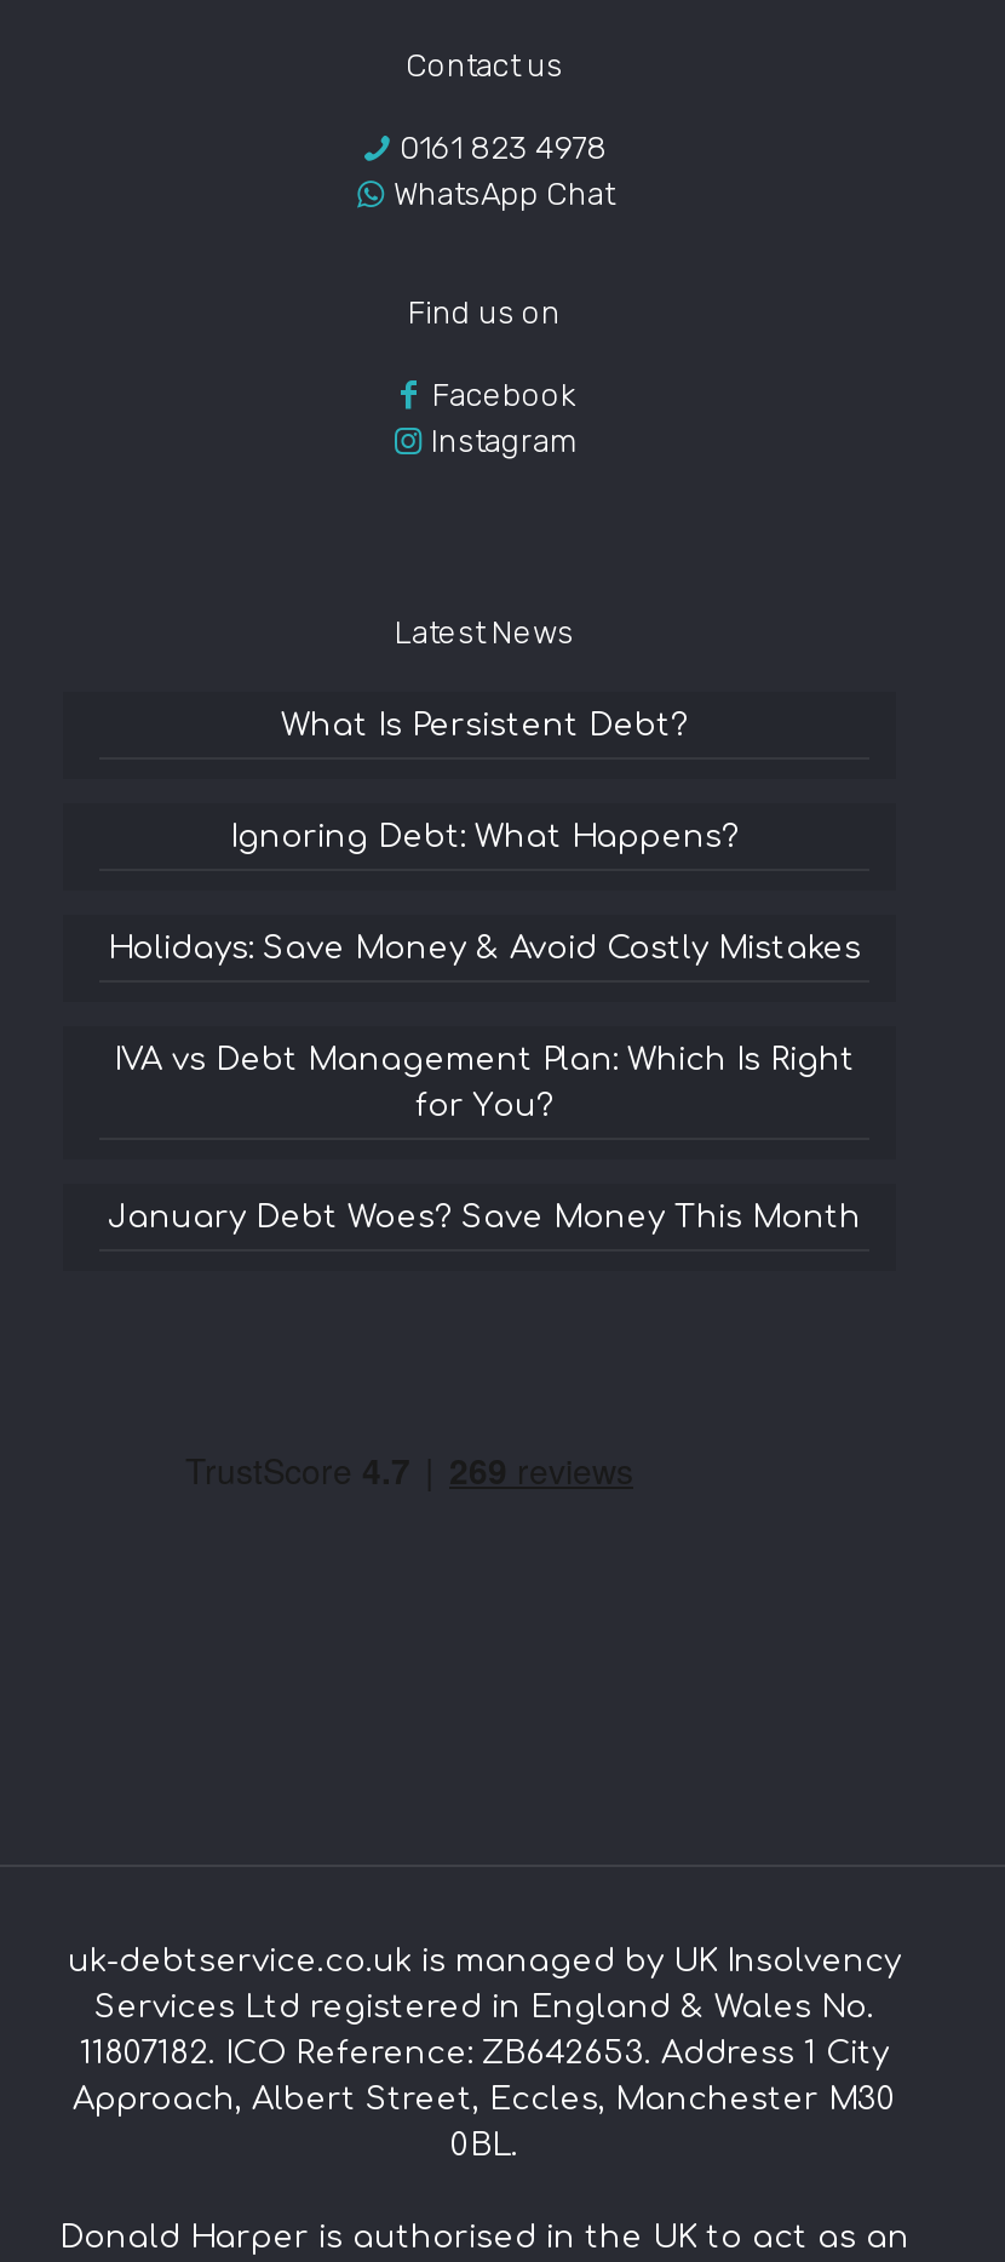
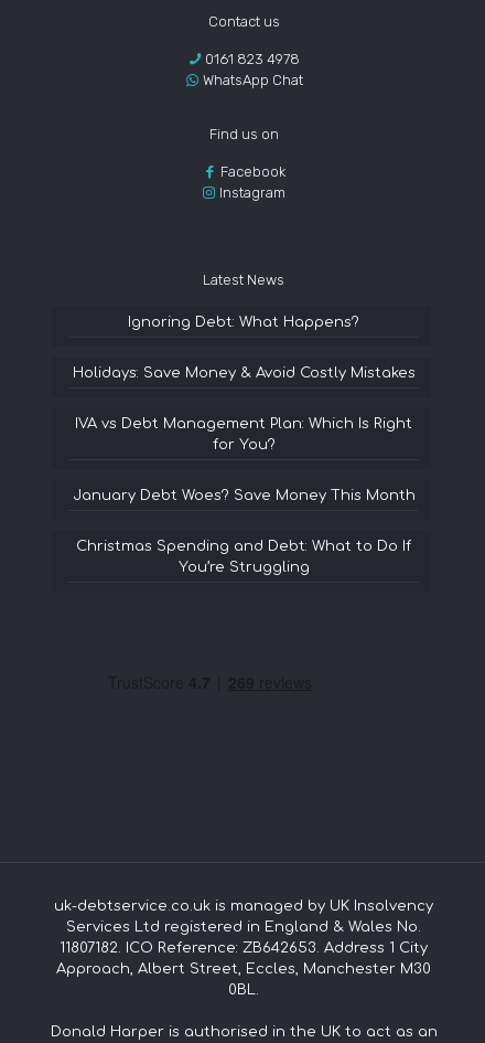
- What Is Persistent Debt?

moved up: Ignoring Debt: What Happens? | Holidays: Save Money & Avoid Costly Mistakes | IVA vs Debt Management Plan: Which Is Right | for You? | January Debt Woes? Save Money This Month

+ Christmas Spending and Debt: What to Do If
+ You’re Struggling
